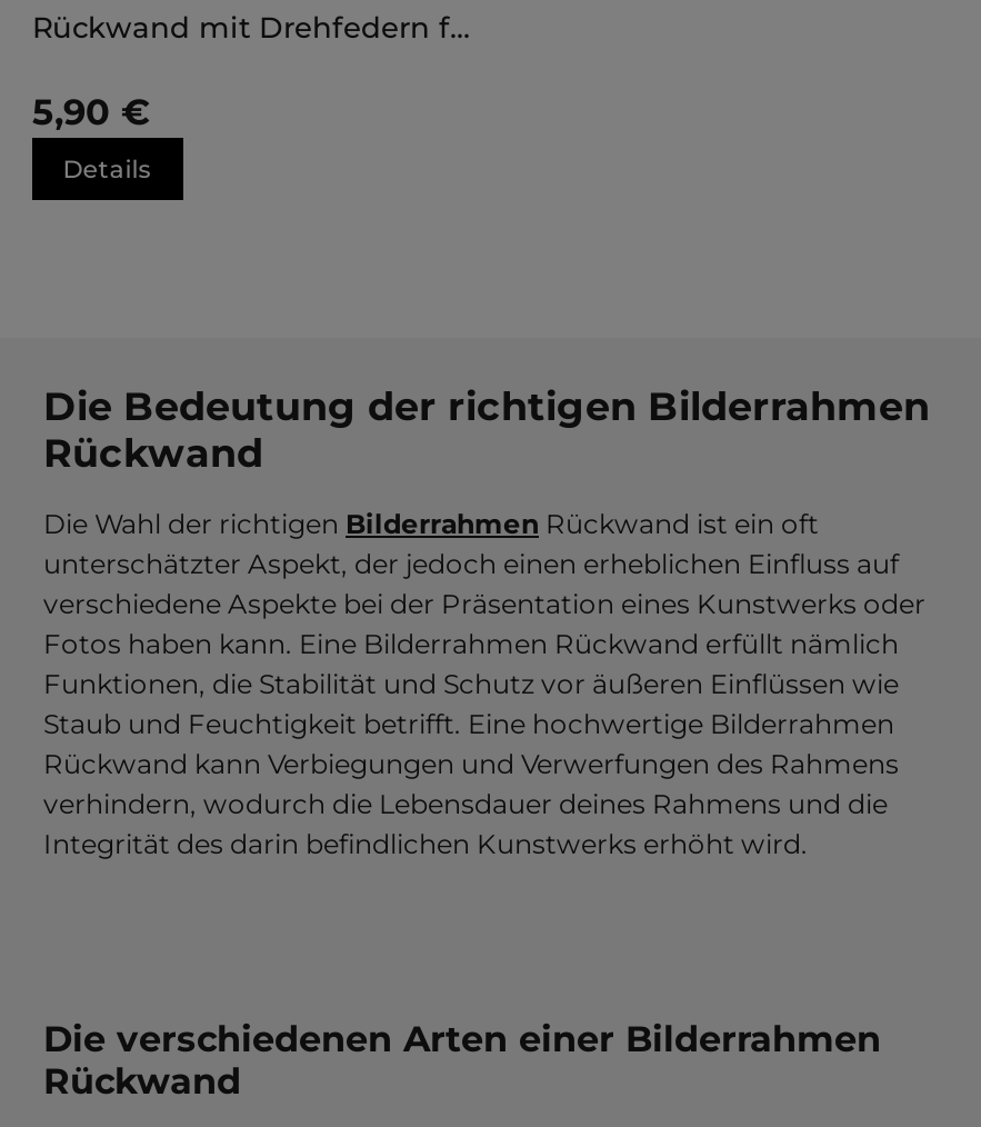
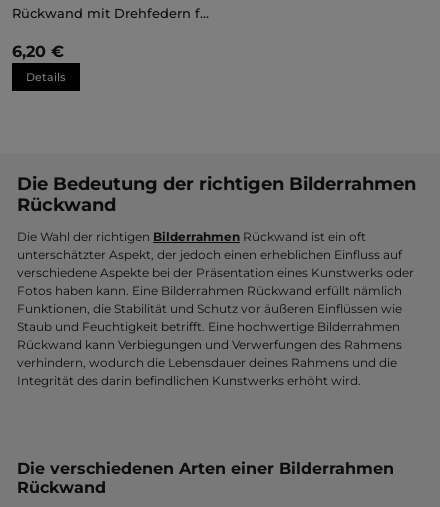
- 5,90 €
+ 6,20 €
